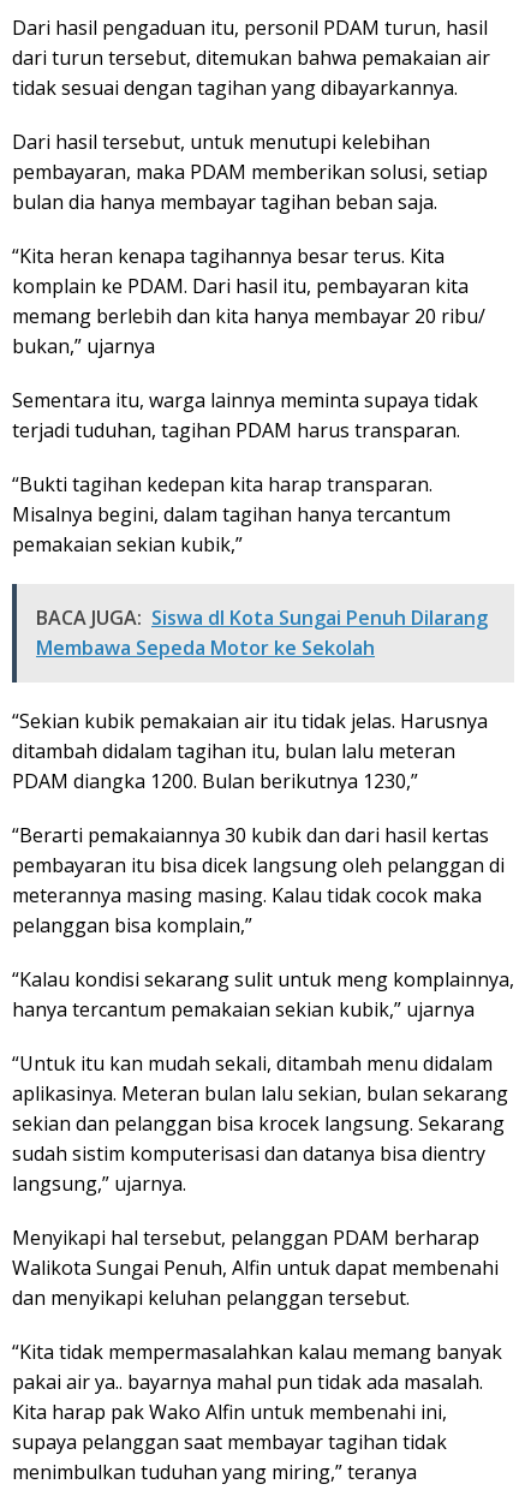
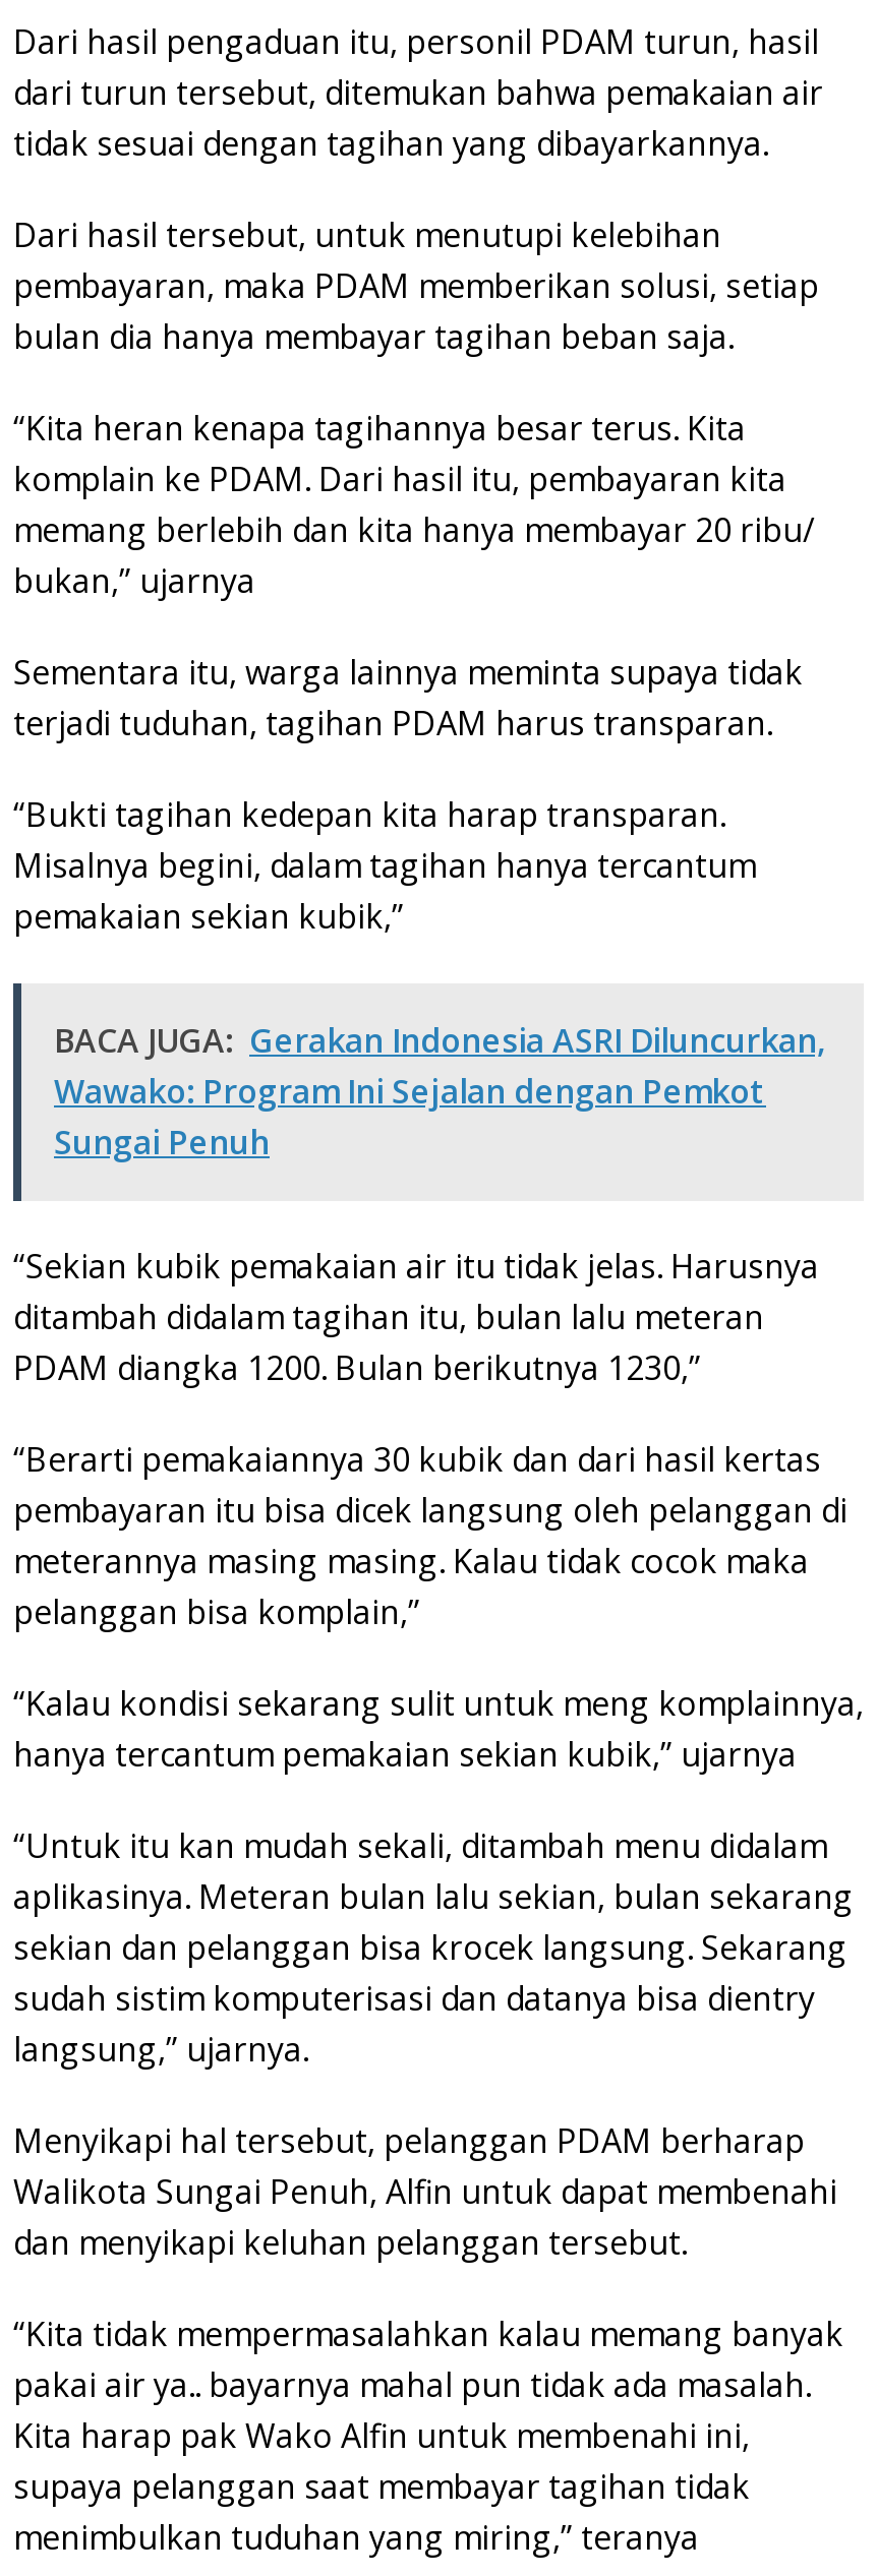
- BACA JUGA: Siswa dI Kota Sungai Penuh Dilarang
- Membawa Sepeda Motor ke Sekolah
+ BACA JUGA: Gerakan Indonesia ASRI Diluncurkan,
+ Wawako: Program Ini Sejalan dengan Pemkot
+ Sungai Penuh
